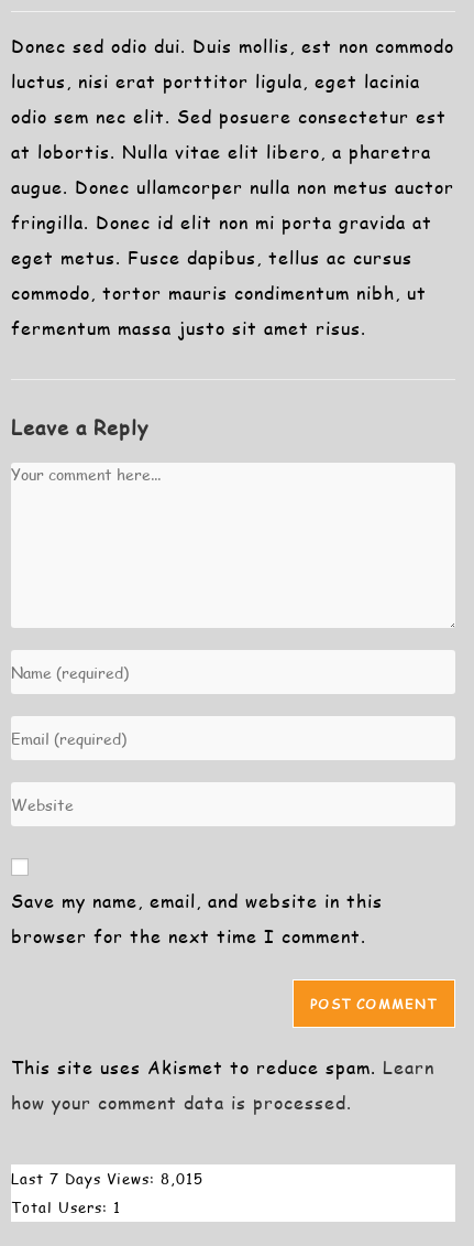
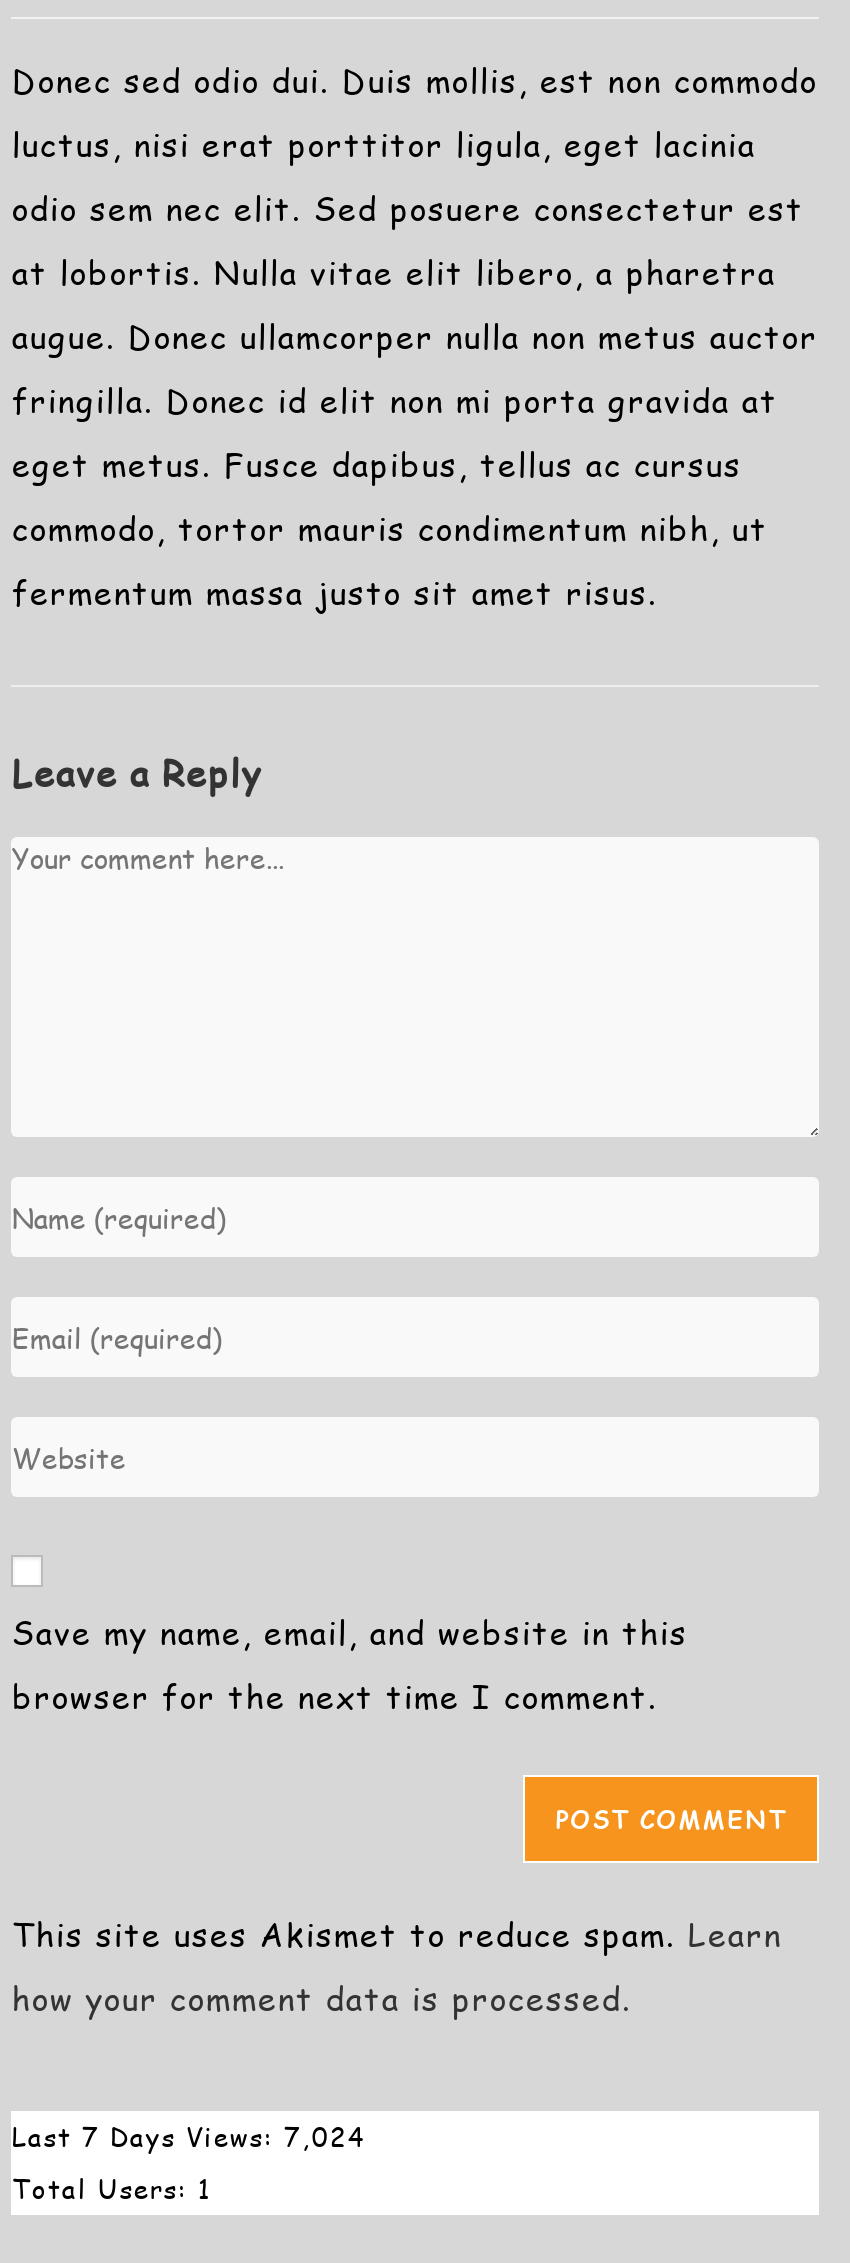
- Last 7 Days Views: 8,015
+ Last 7 Days Views: 7,024
